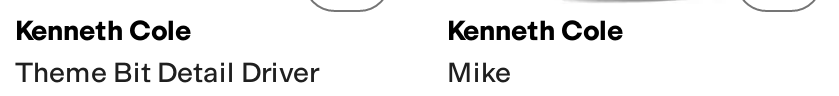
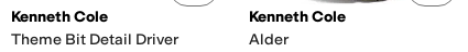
- Mike
+ Alder
